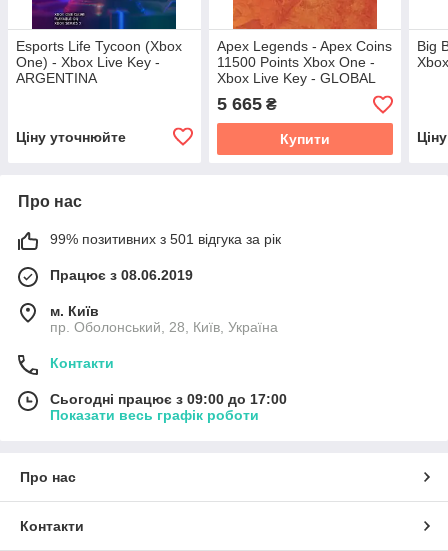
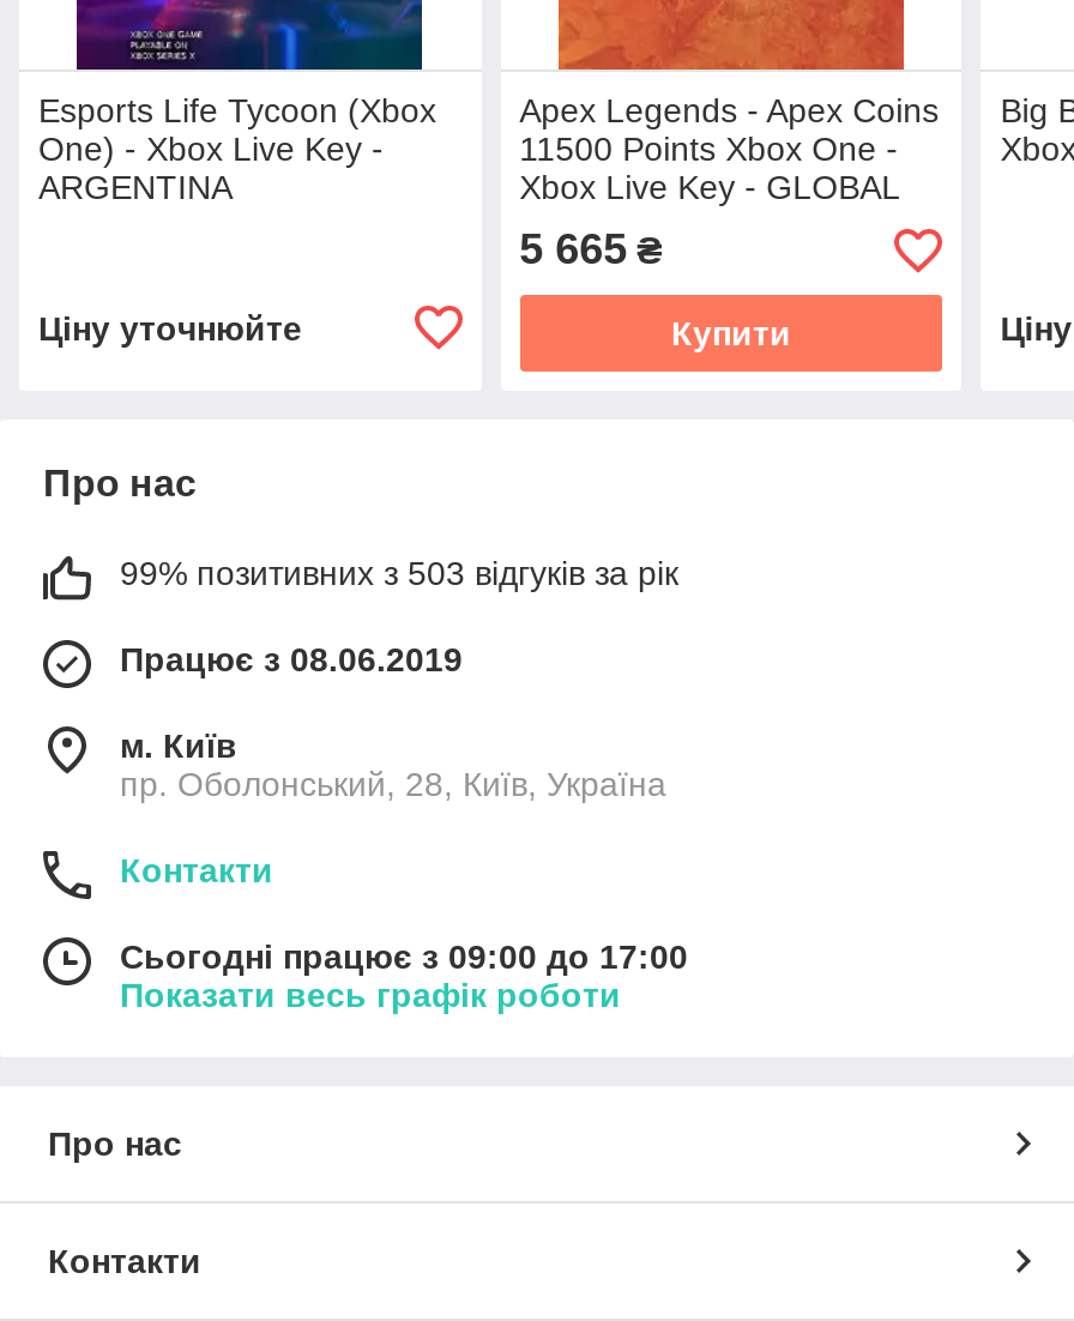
- 99% позитивних з 501 відгука за рік
+ 99% позитивних з 503 відгуків за рік
